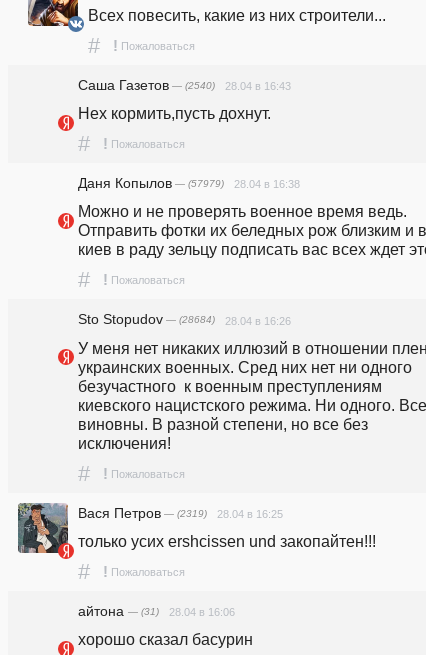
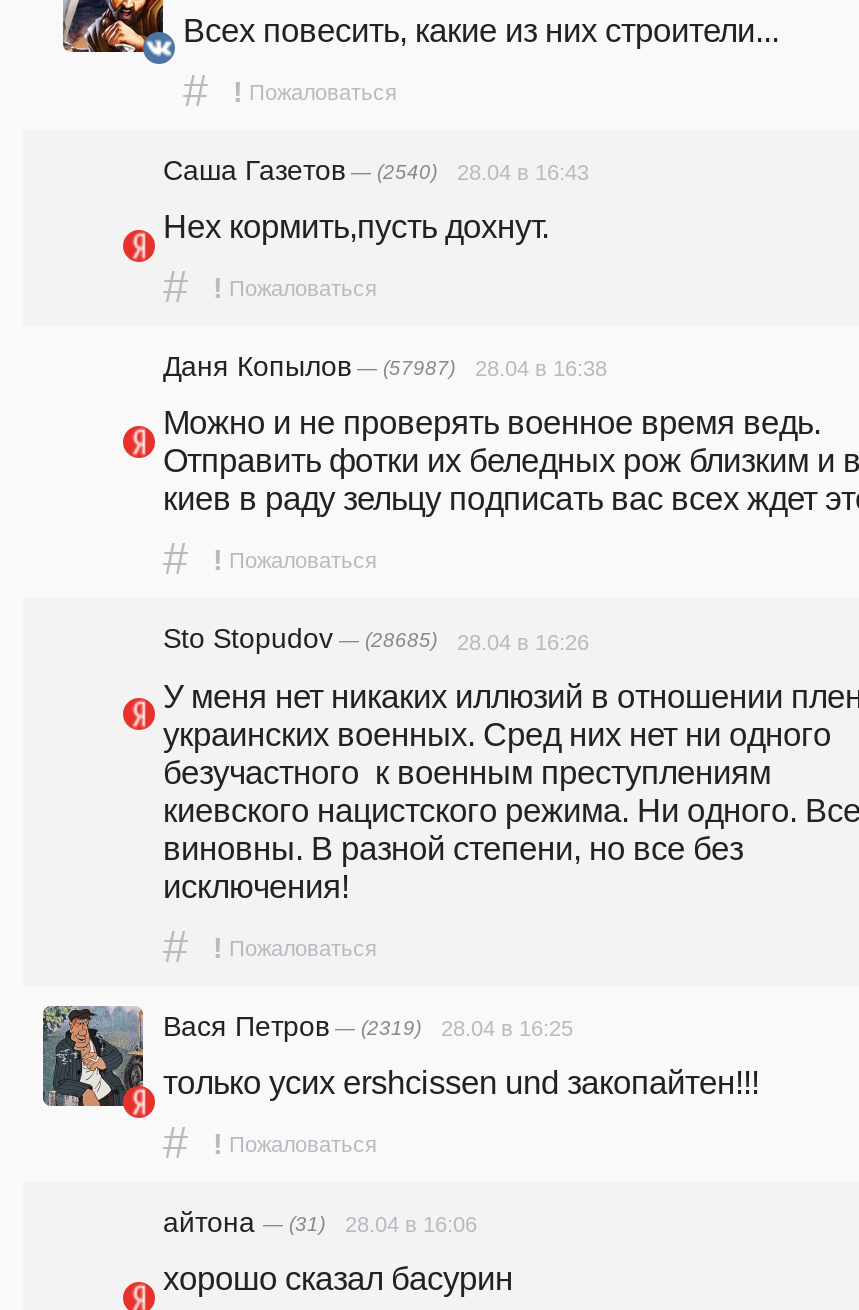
- Даня Копылов — (57979) 28.04 в 16:38
+ Даня Копылов — (57987) 28.04 в 16:38

- Sto Stopudov — (28684) 28.04 в 16:26
+ Sto Stopudov — (28685) 28.04 в 16:26
